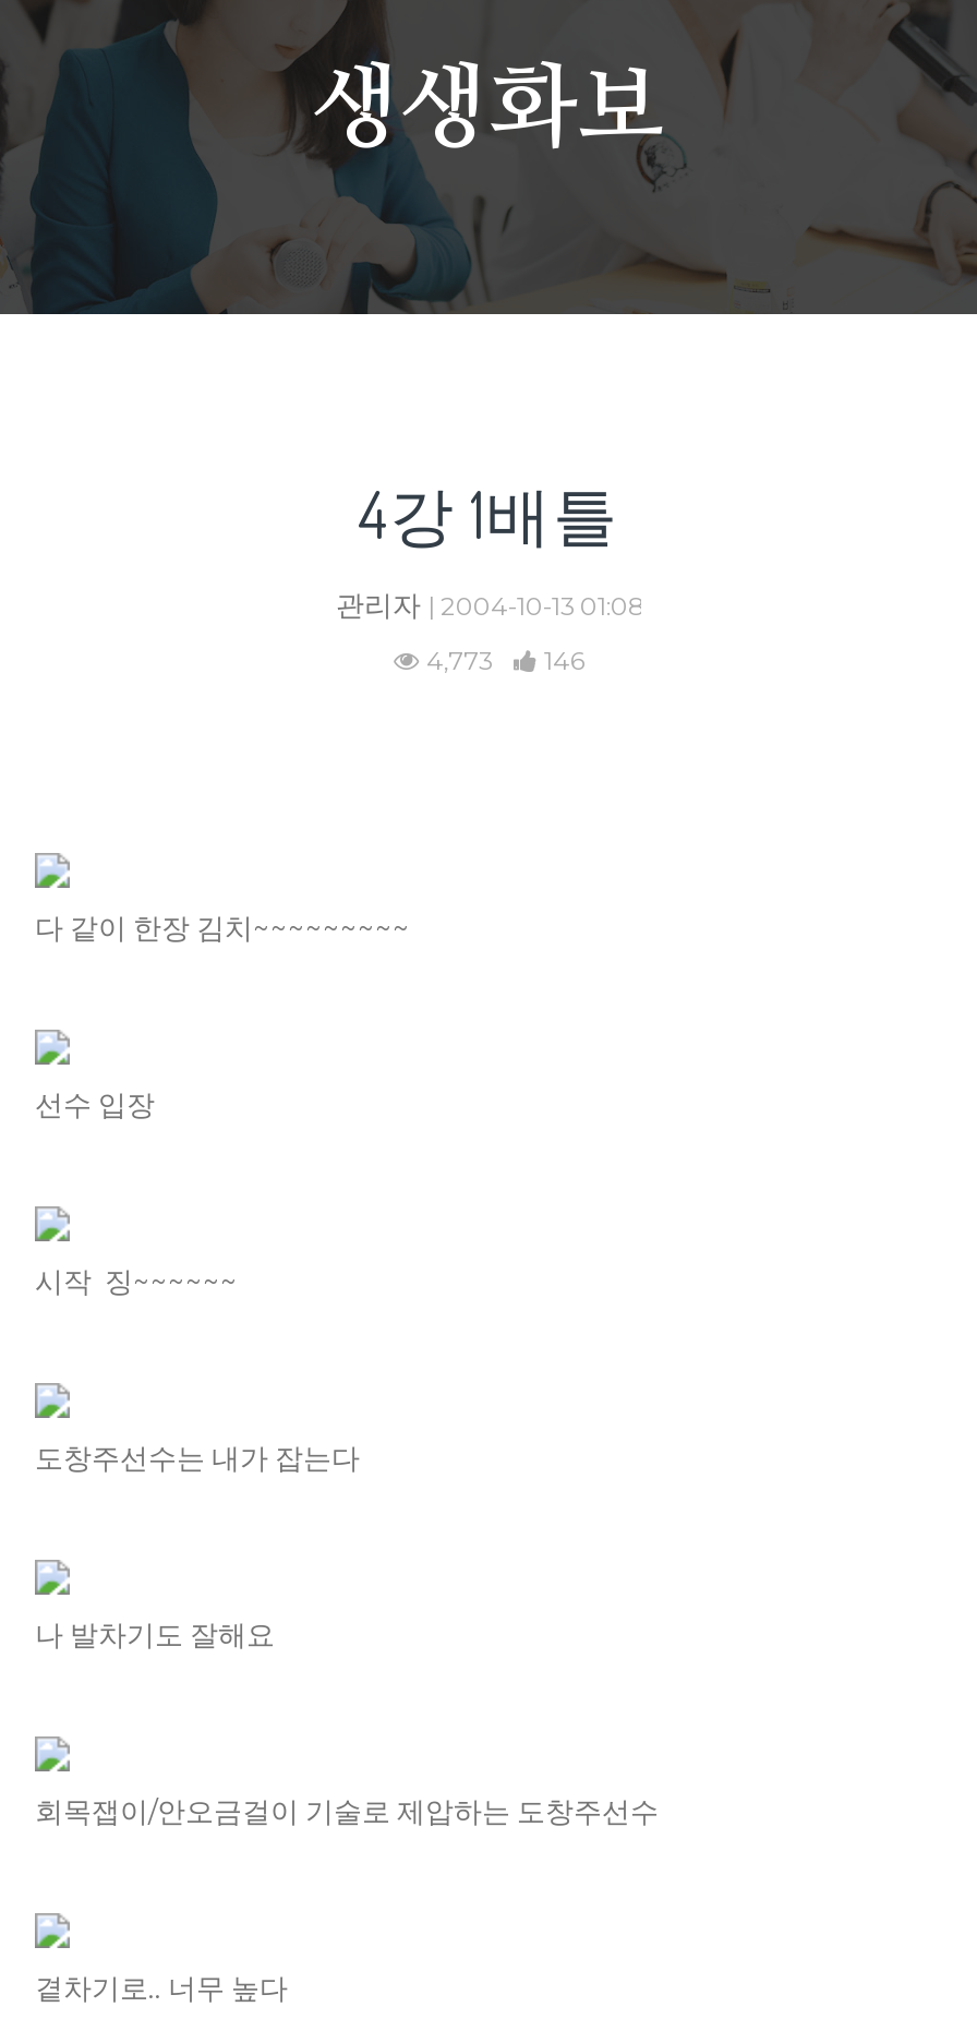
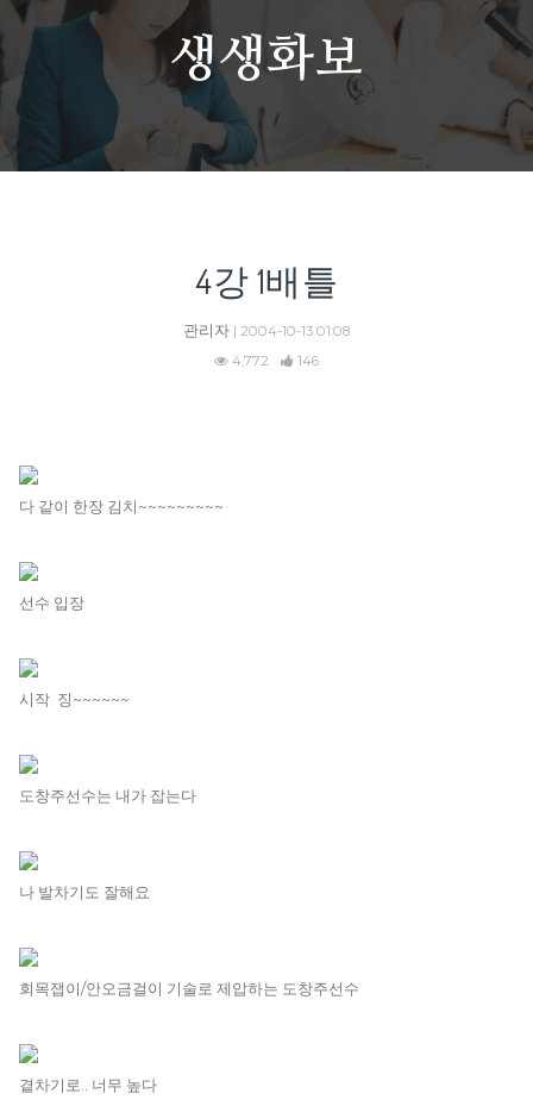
- 4,773
+ 4,772
